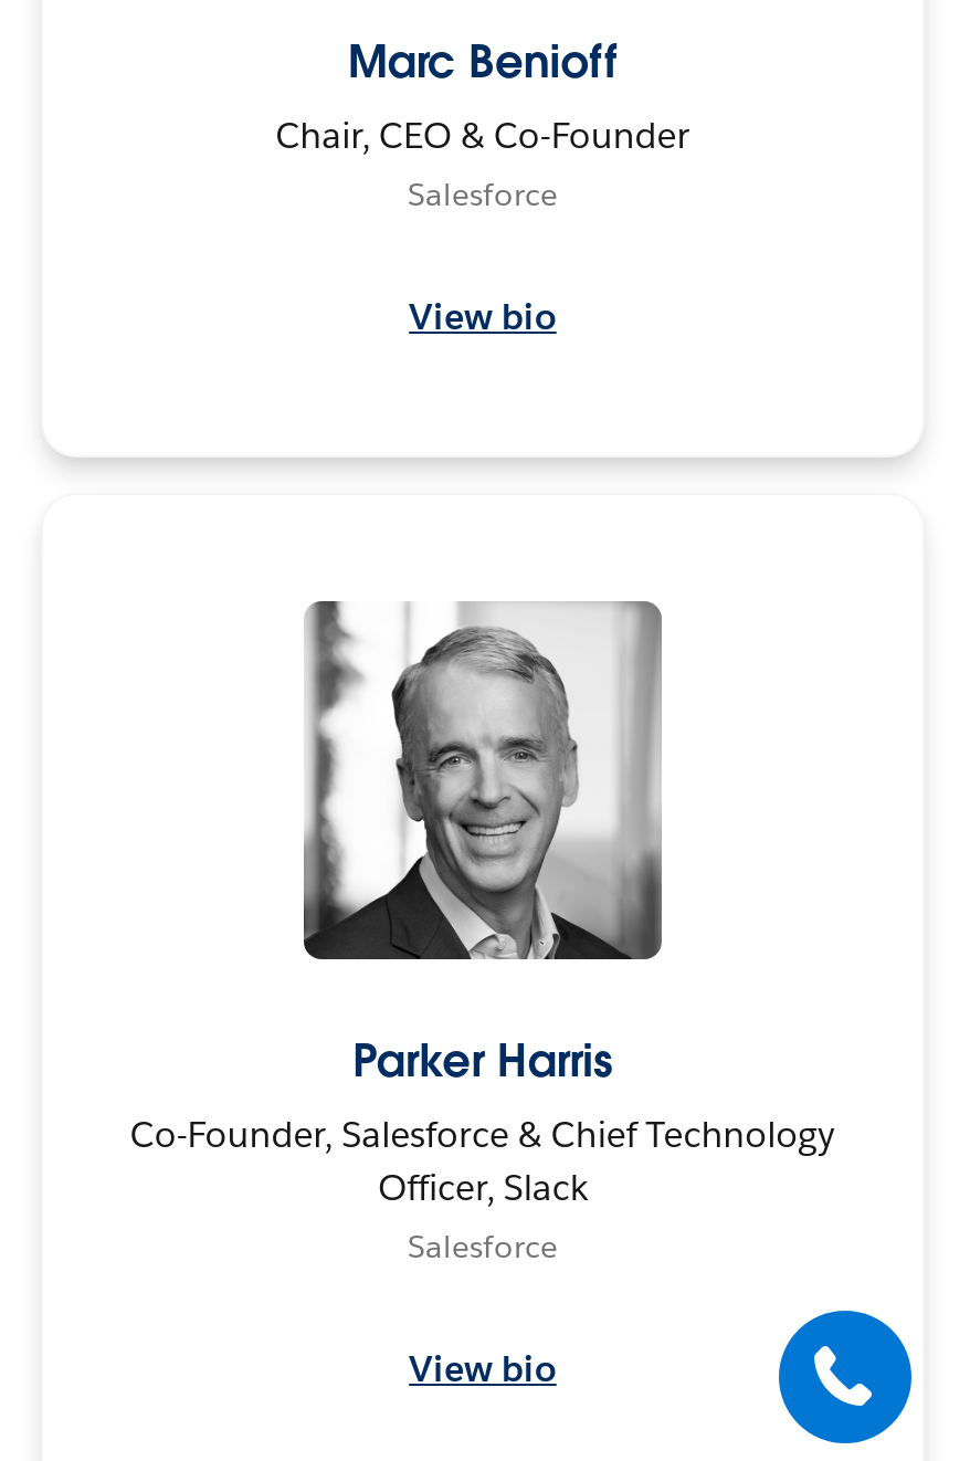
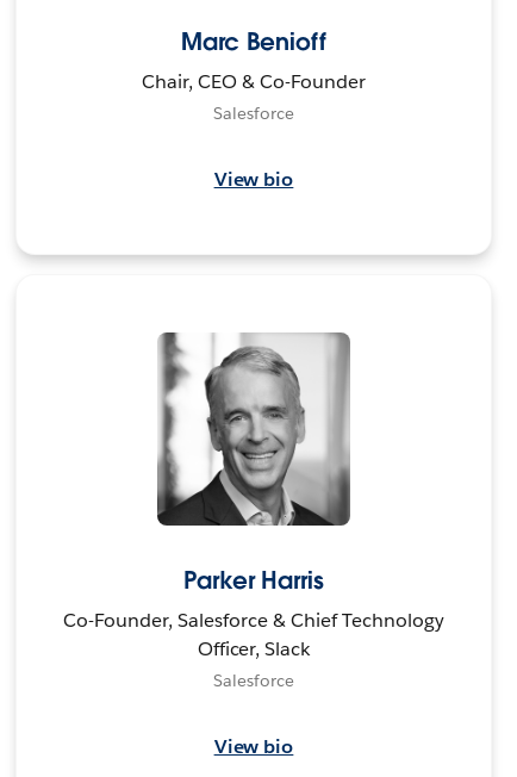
- [image]
